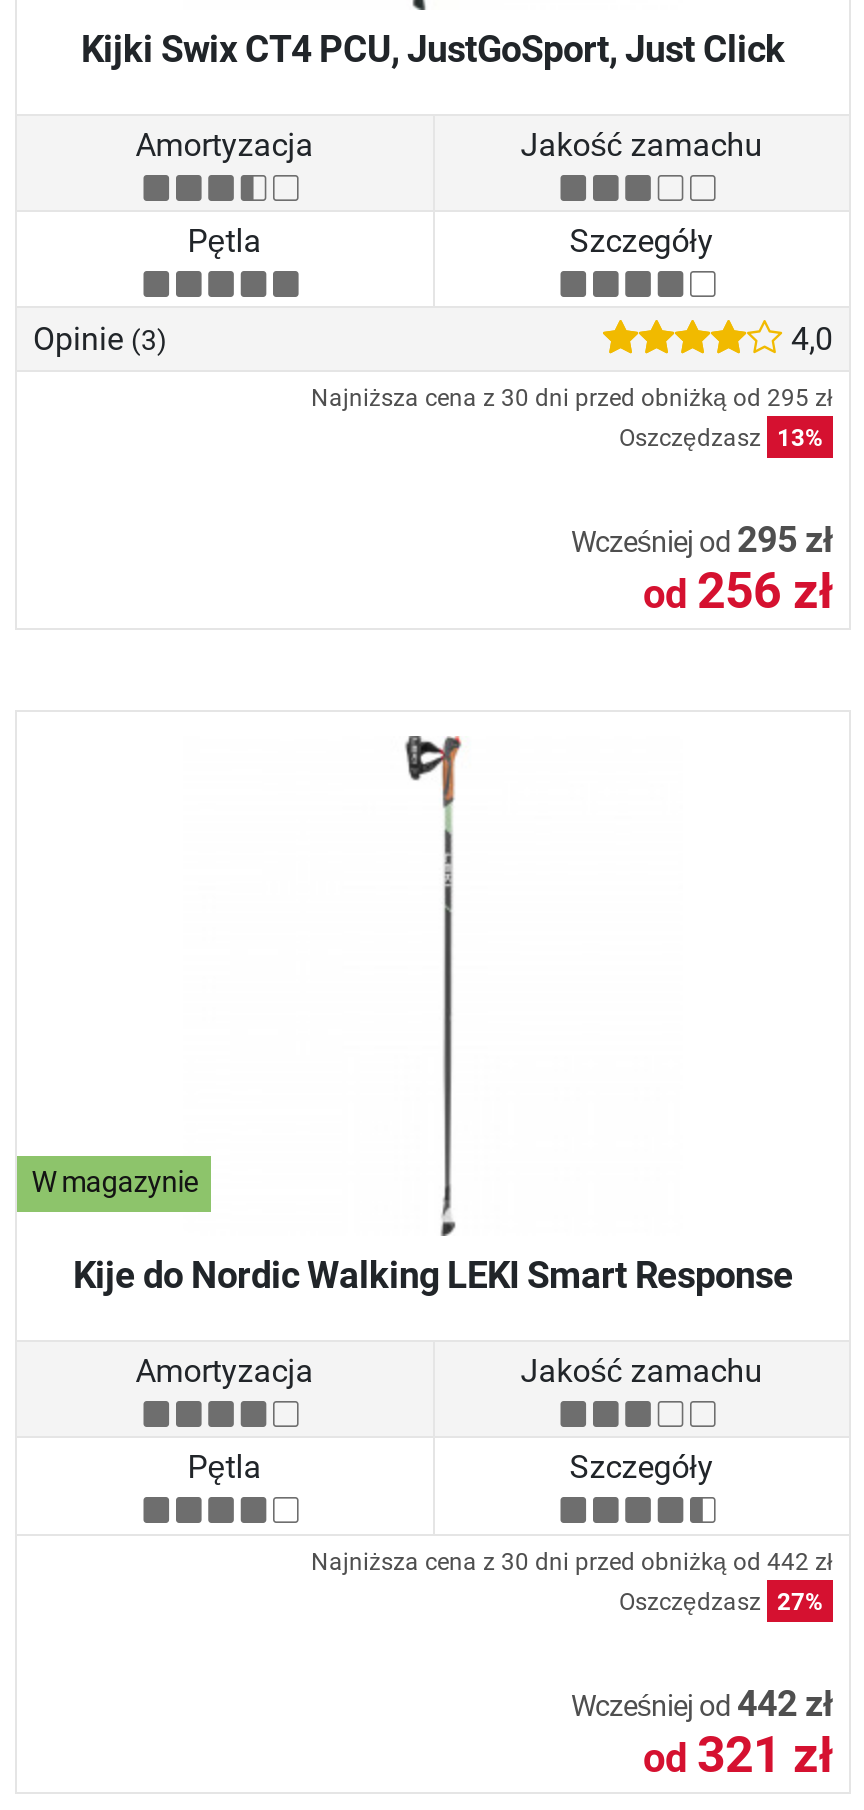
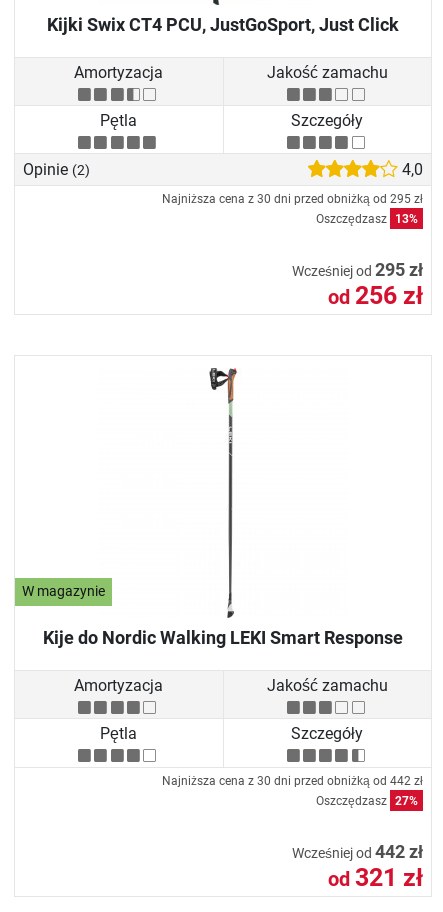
- Opinie (3)
+ Opinie (2)
